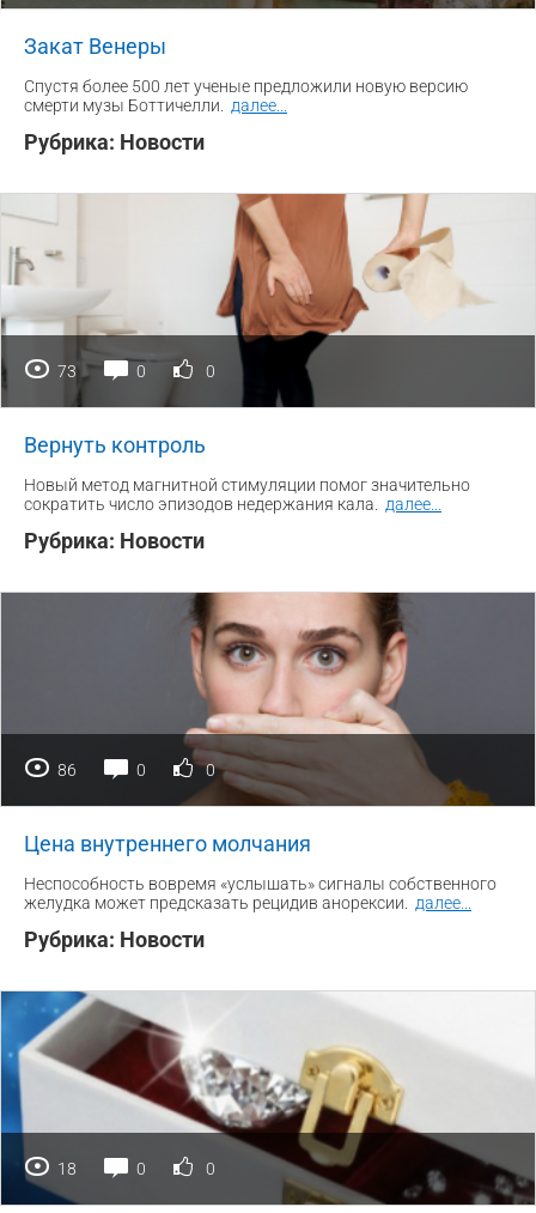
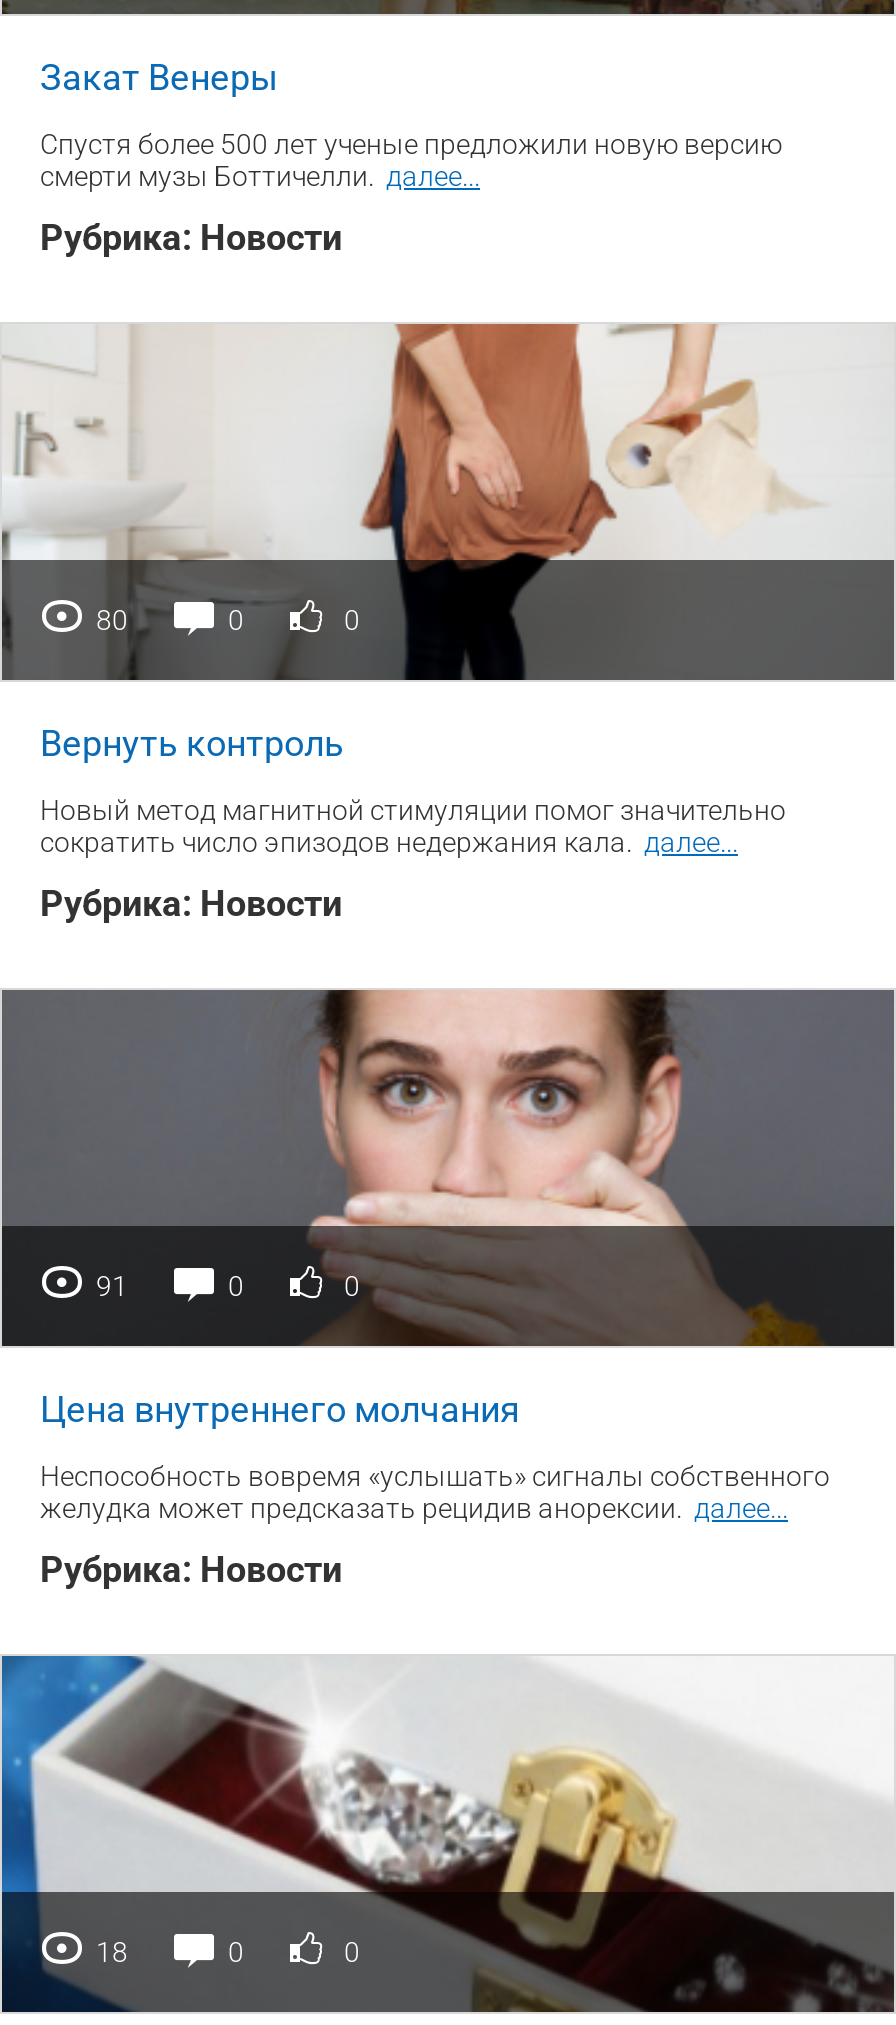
- 73
+ 80

- 86
+ 91
